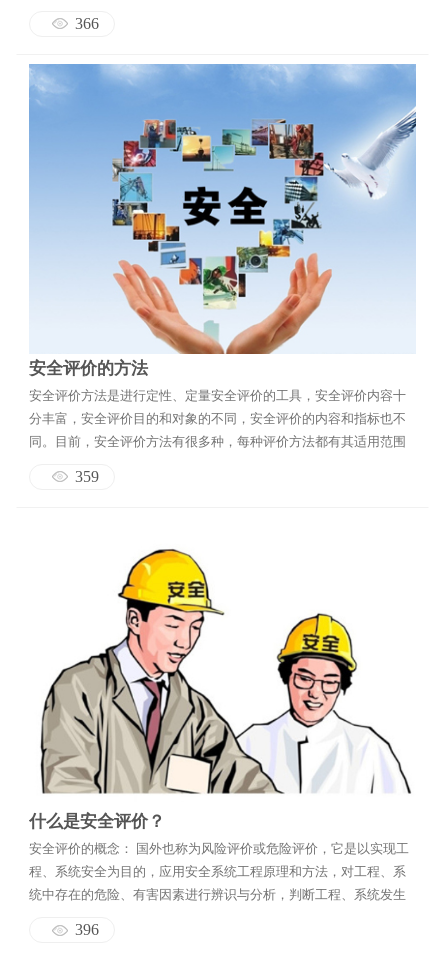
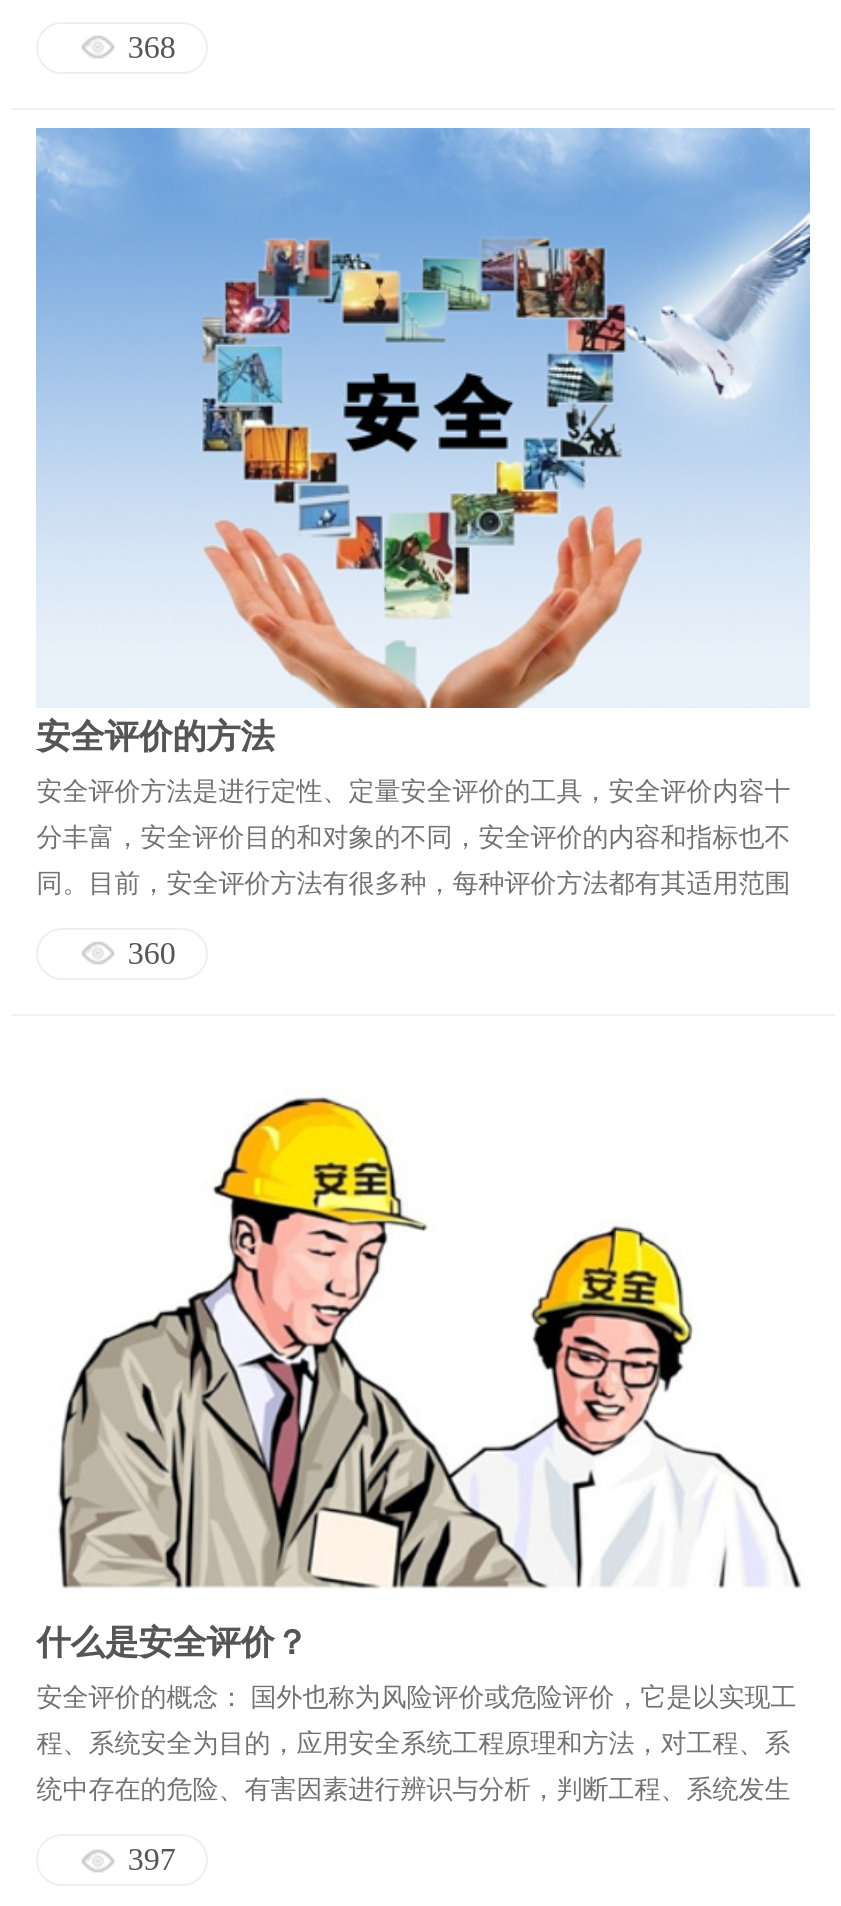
- 366
+ 368

- 359
+ 360

- 396
+ 397
